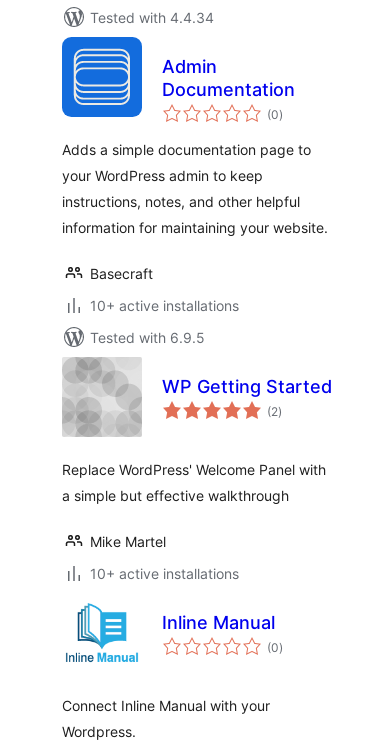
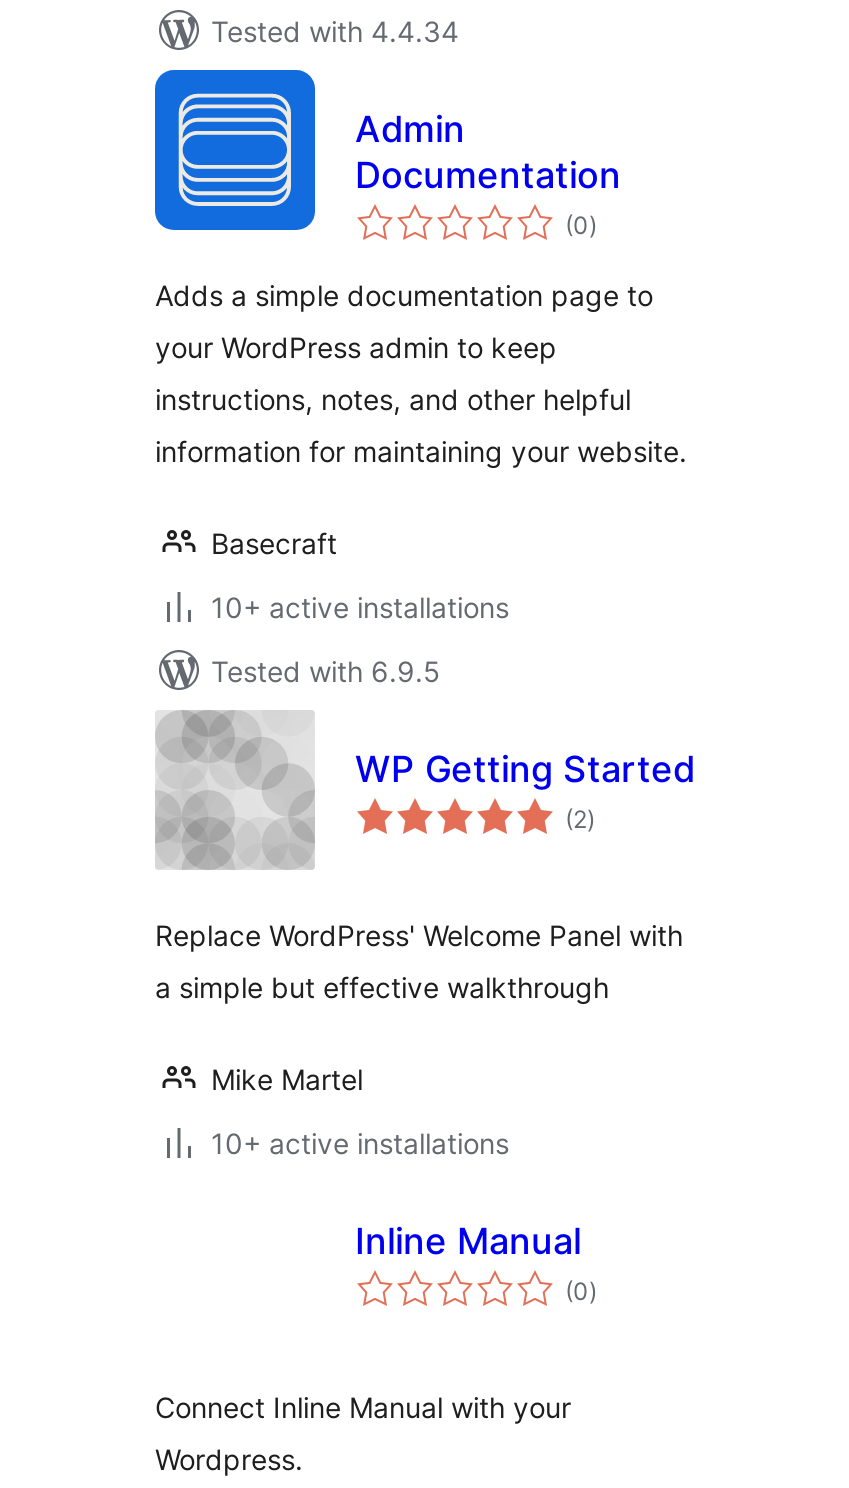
- [image]
